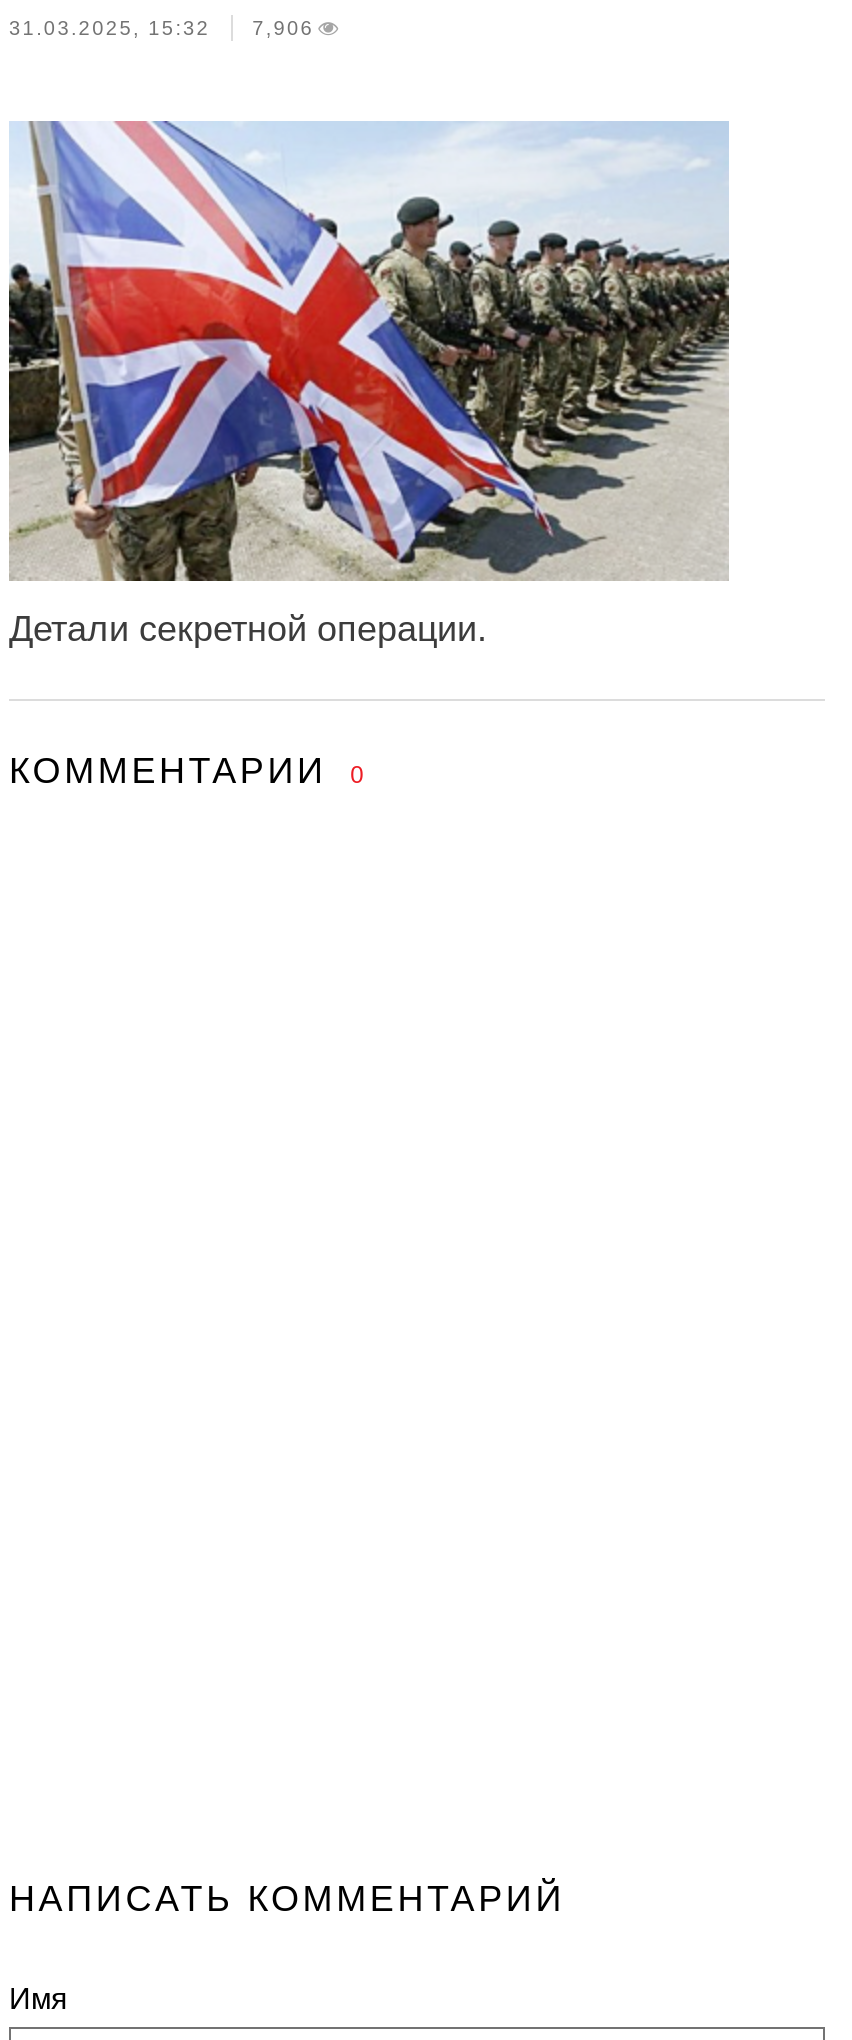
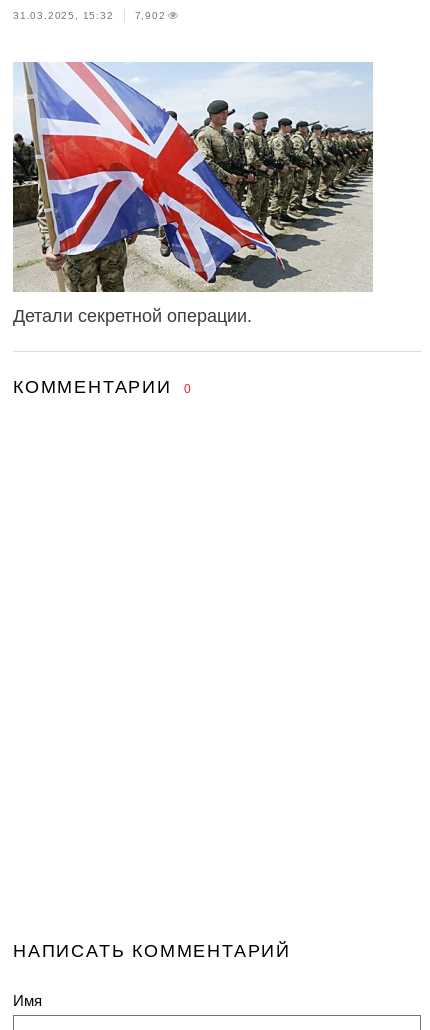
- 31.03.2025, 15:32 7,906
+ 31.03.2025, 15:32 7,902
